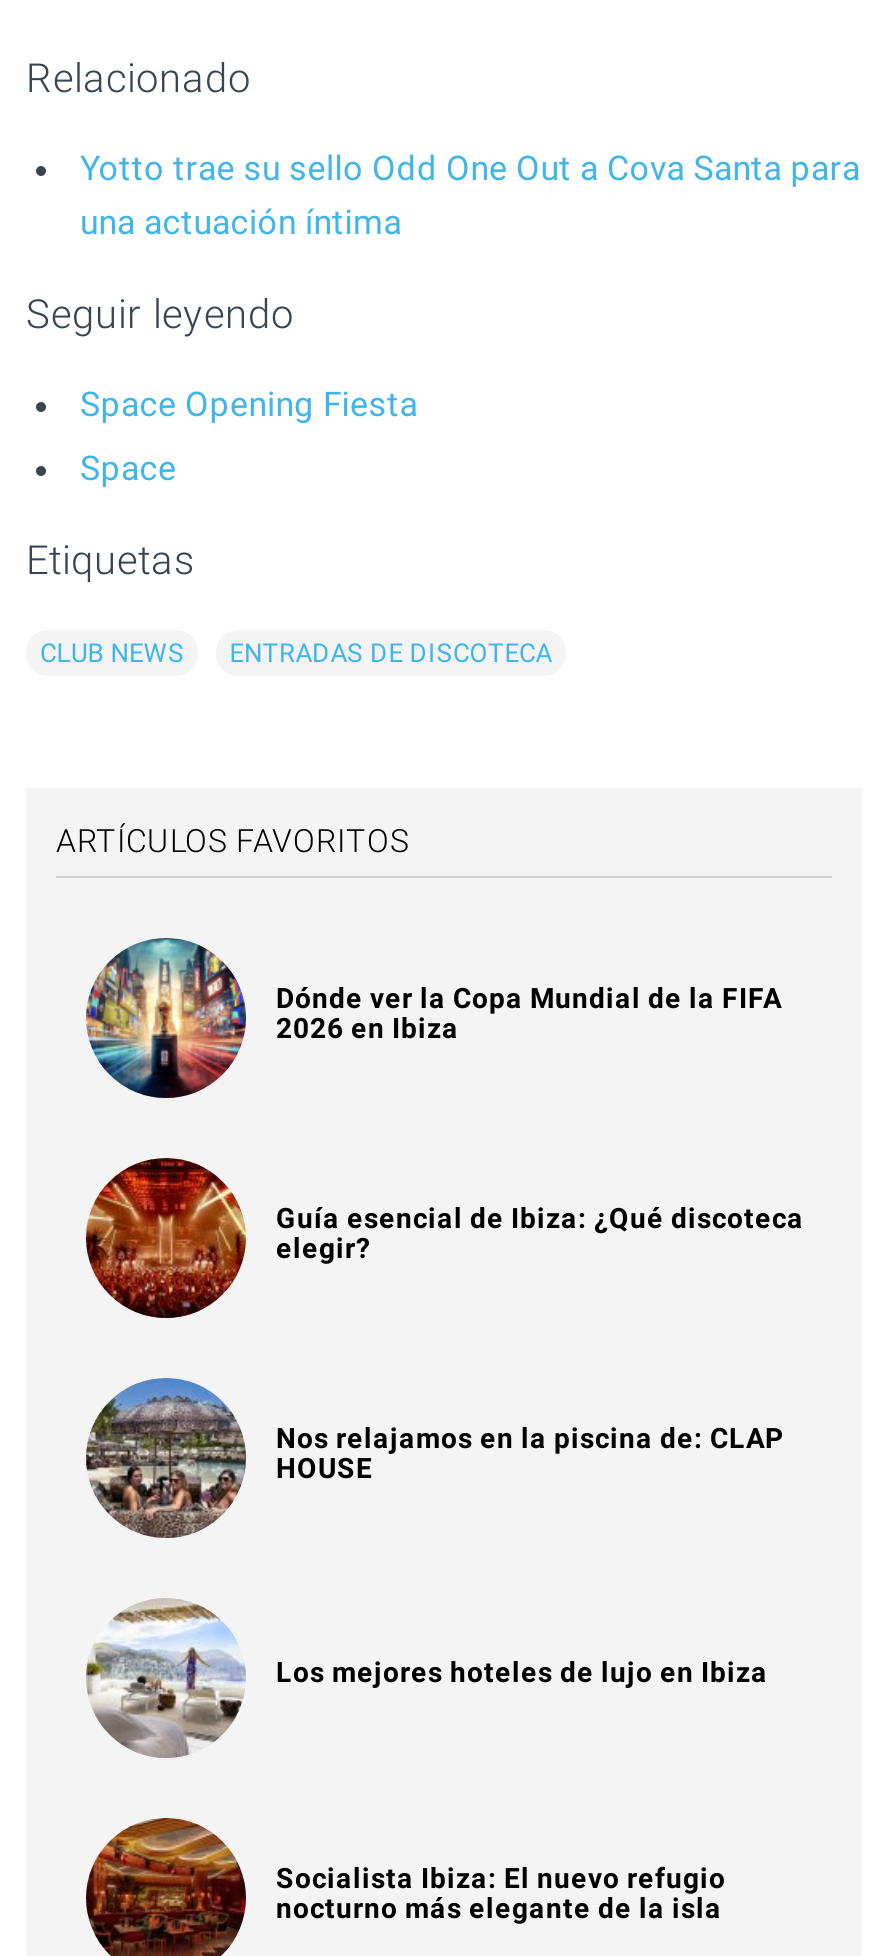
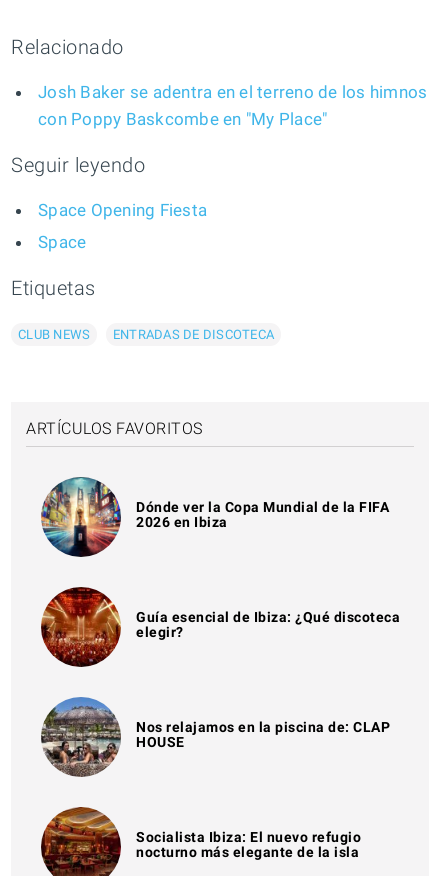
- Yotto trae su sello Odd One Out a Cova Santa para
- una actuación íntima
+ Josh Baker se adentra en el terreno de los himnos
+ con Poppy Baskcombe en "My Place"

- [image]
- Los mejores hoteles de lujo en Ibiza
